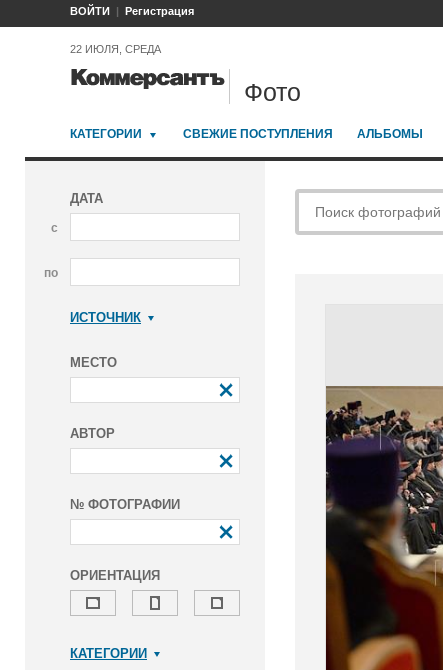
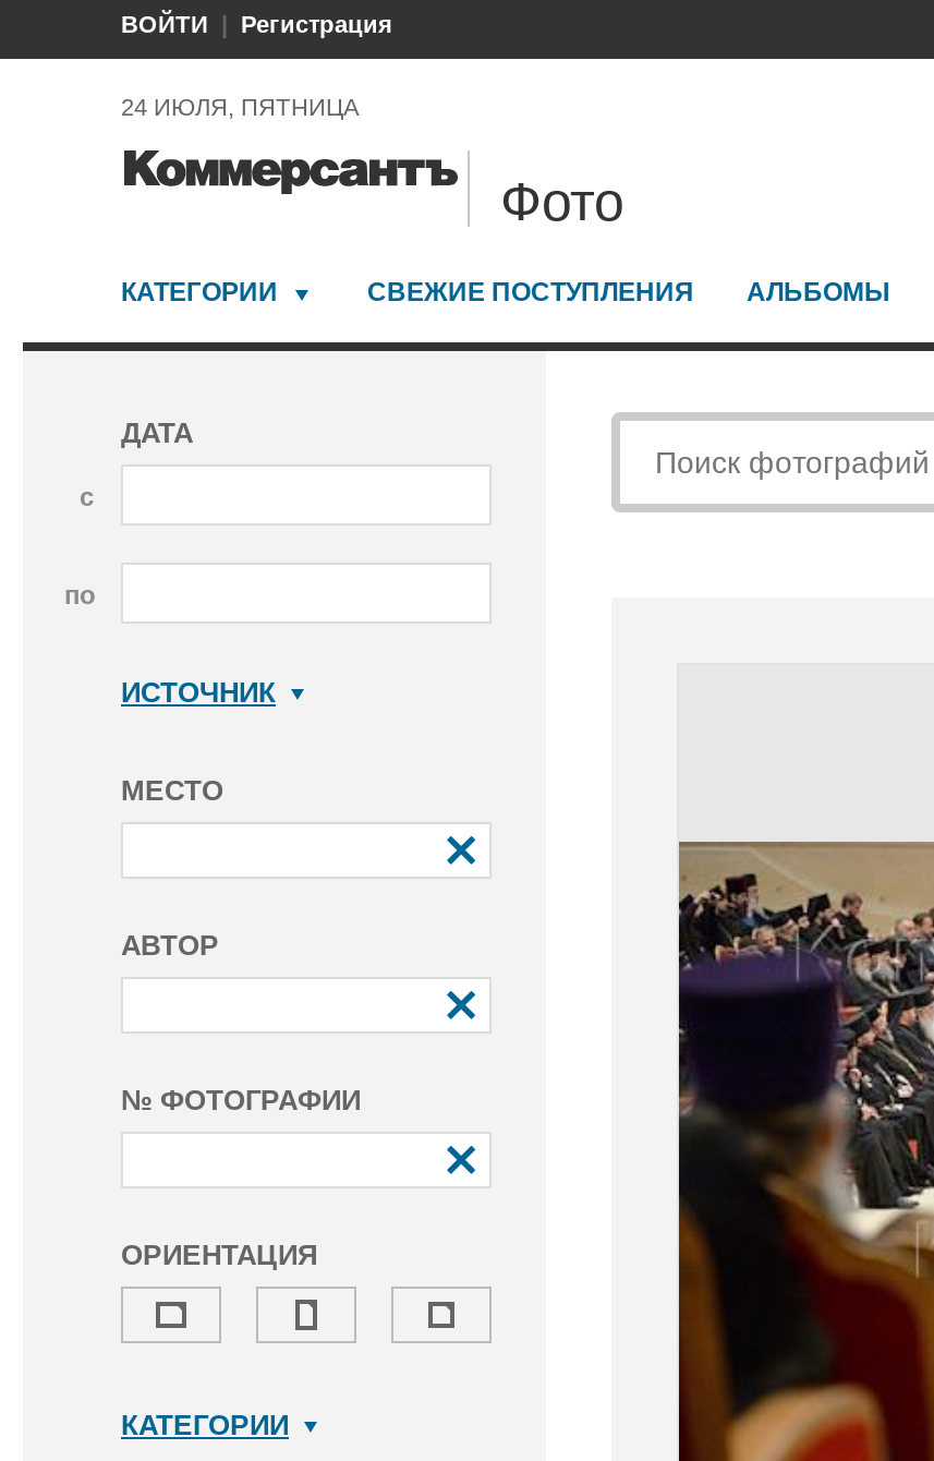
- 22 ИЮЛЯ, СРЕДА
+ 24 ИЮЛЯ, ПЯТНИЦА
